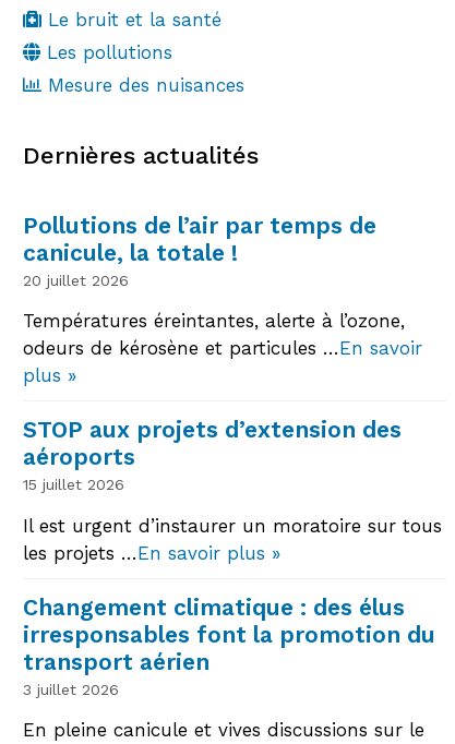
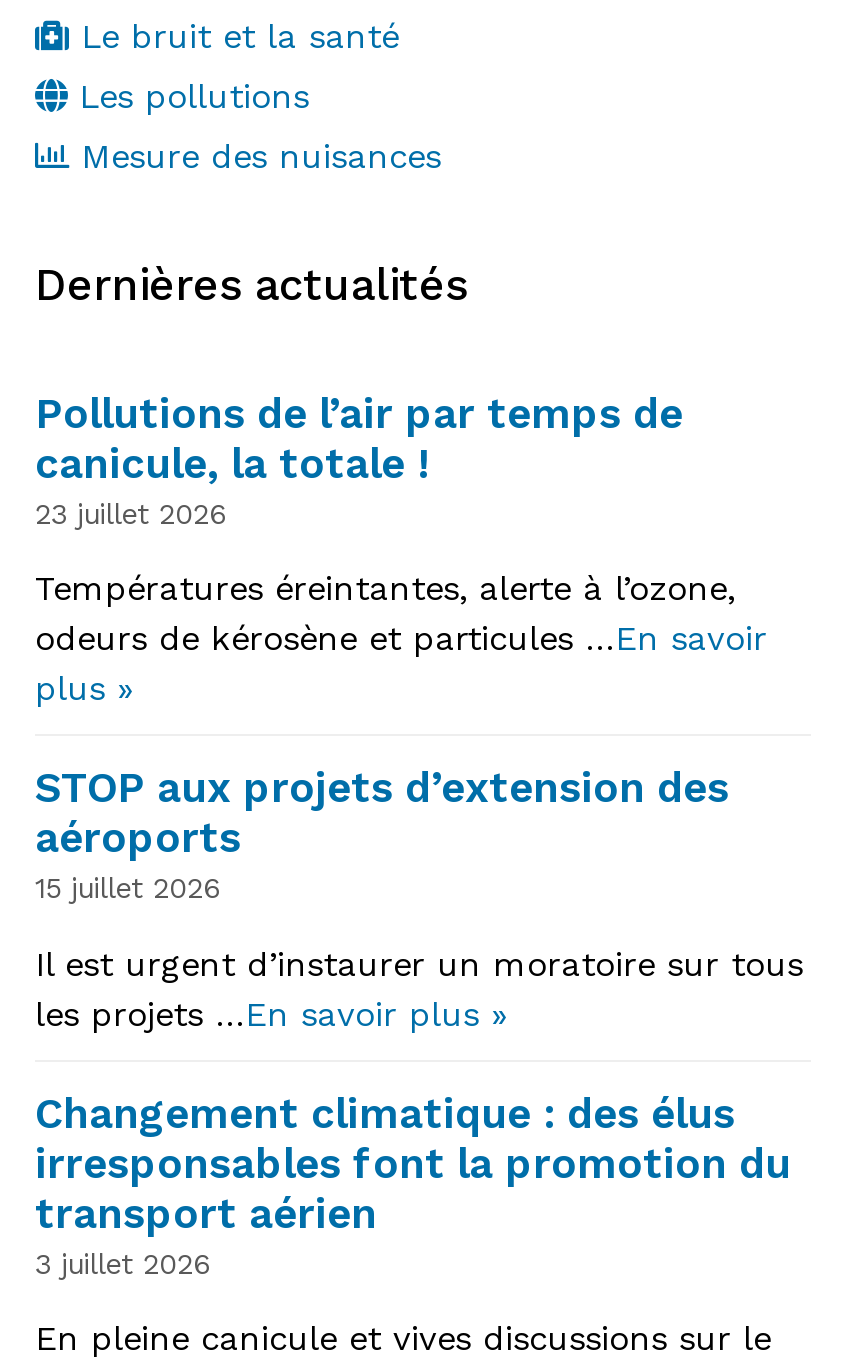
- 20 juillet 2026
+ 23 juillet 2026
